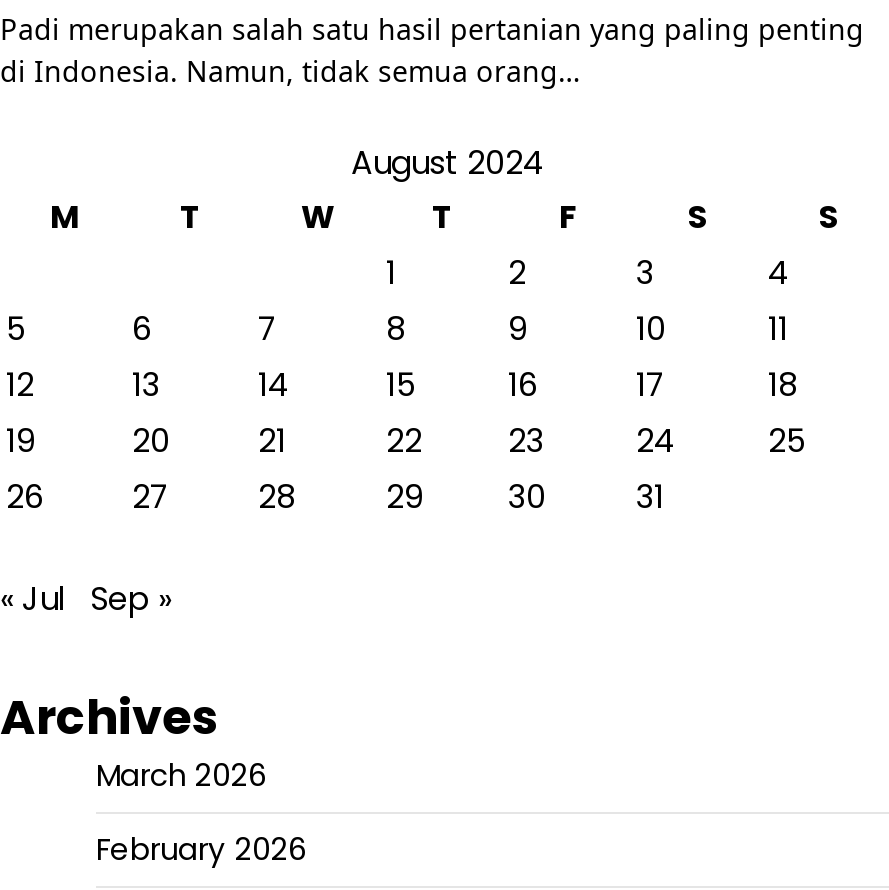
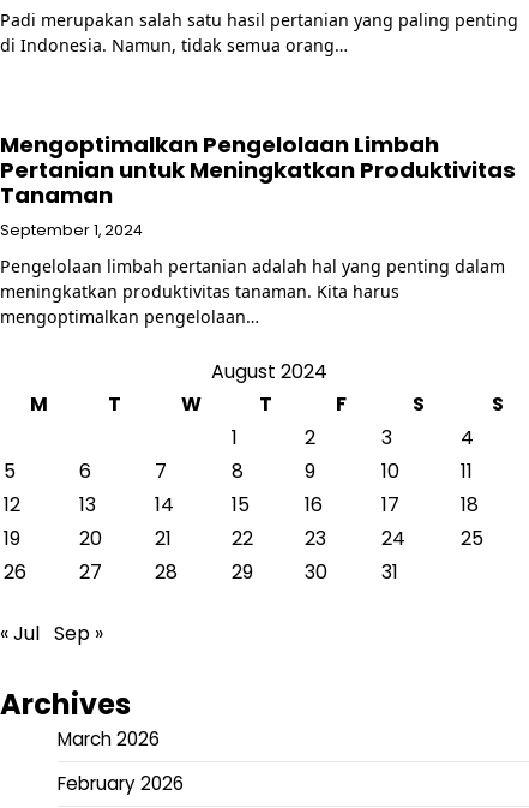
+ Mengoptimalkan Pengelolaan Limbah
+ Pertanian untuk Meningkatkan Produktivitas
+ Tanaman
+ September 1, 2024
+ Pengelolaan limbah pertanian adalah hal yang penting dalam
+ meningkatkan produktivitas tanaman. Kita harus
+ mengoptimalkan pengelolaan…
